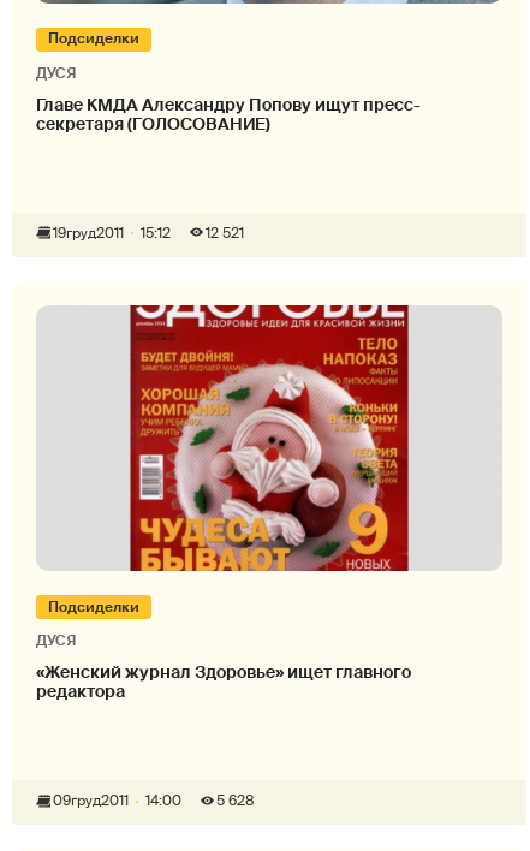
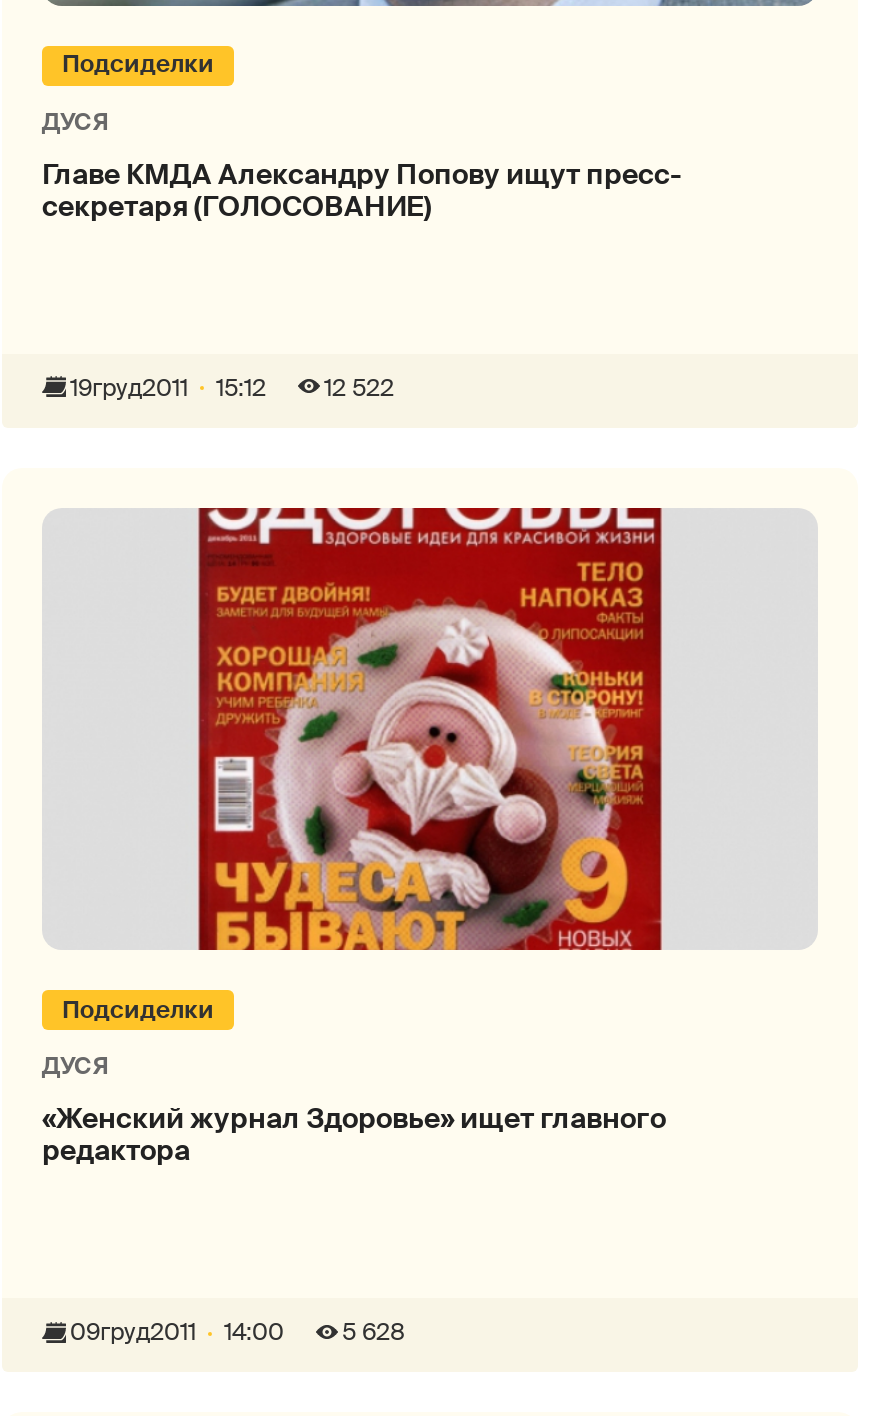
- 12 521
+ 12 522
